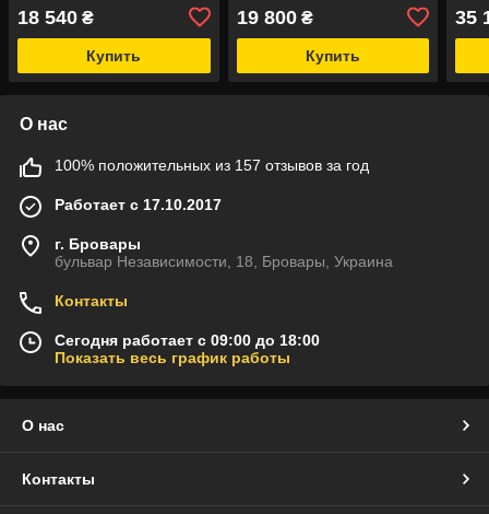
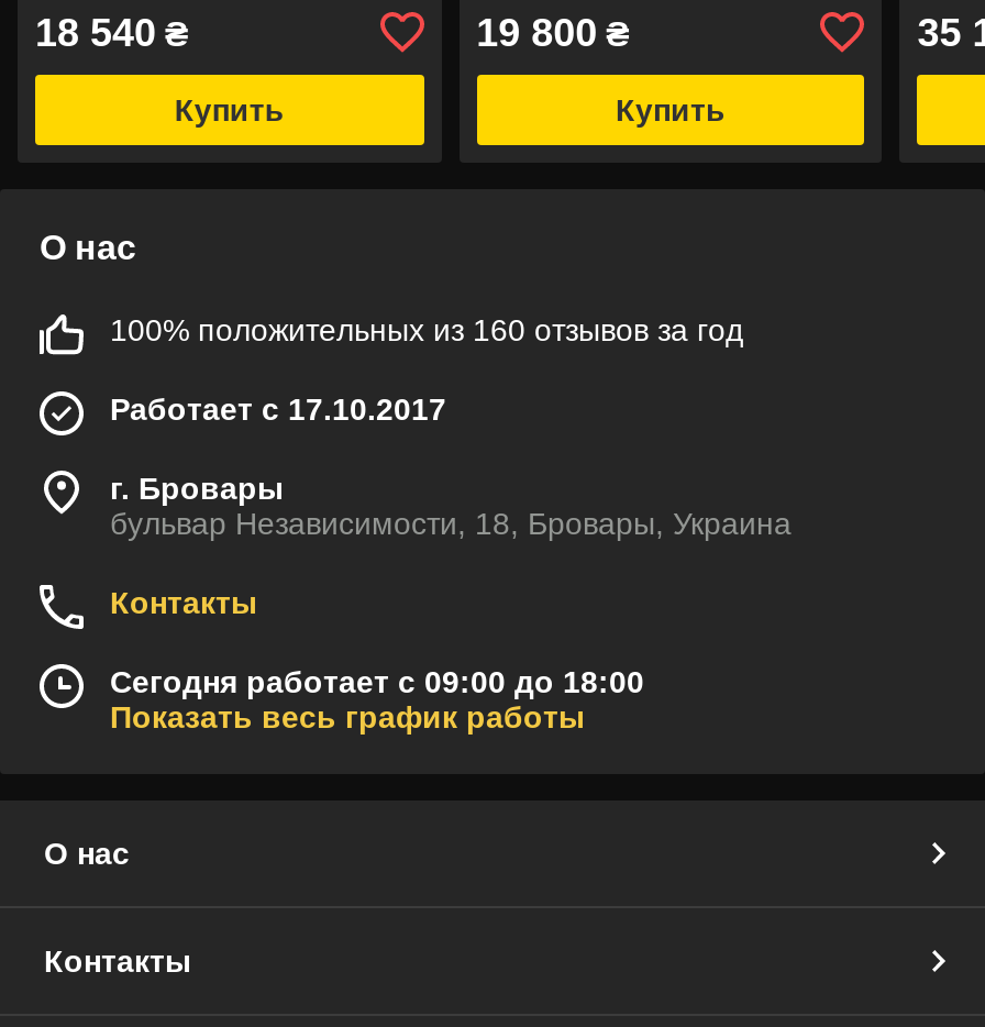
- 100% положительных из 157 отзывов за год
+ 100% положительных из 160 отзывов за год
